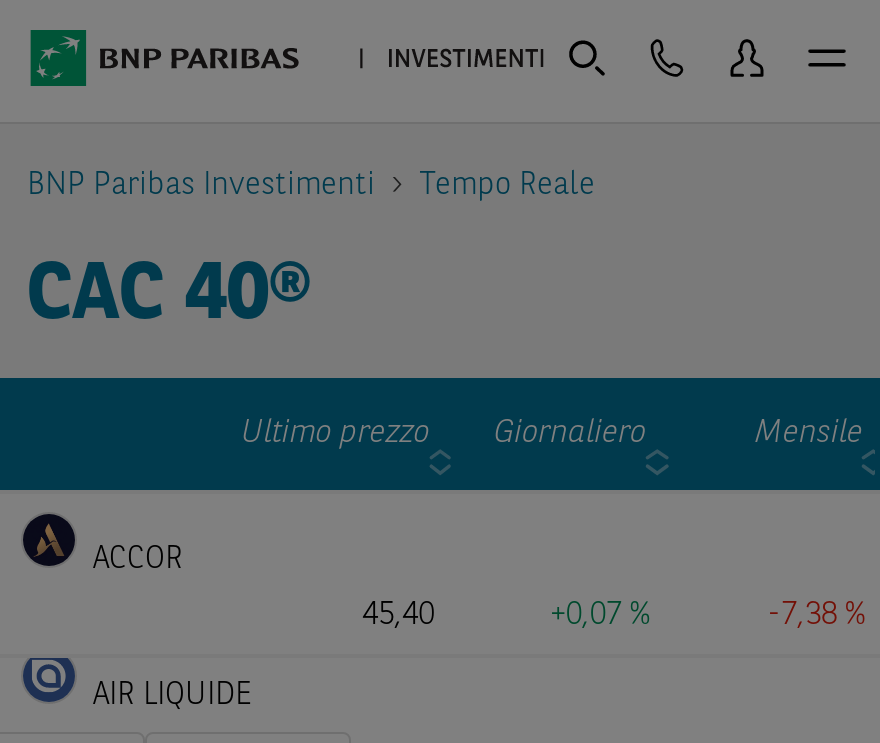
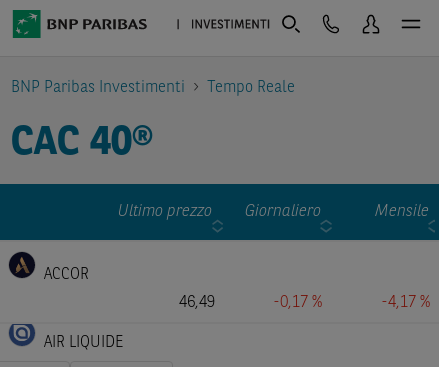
- 45,40
+ 46,49

- +0,07 %
+ -0,17 %

- -7,38 %
+ -4,17 %
